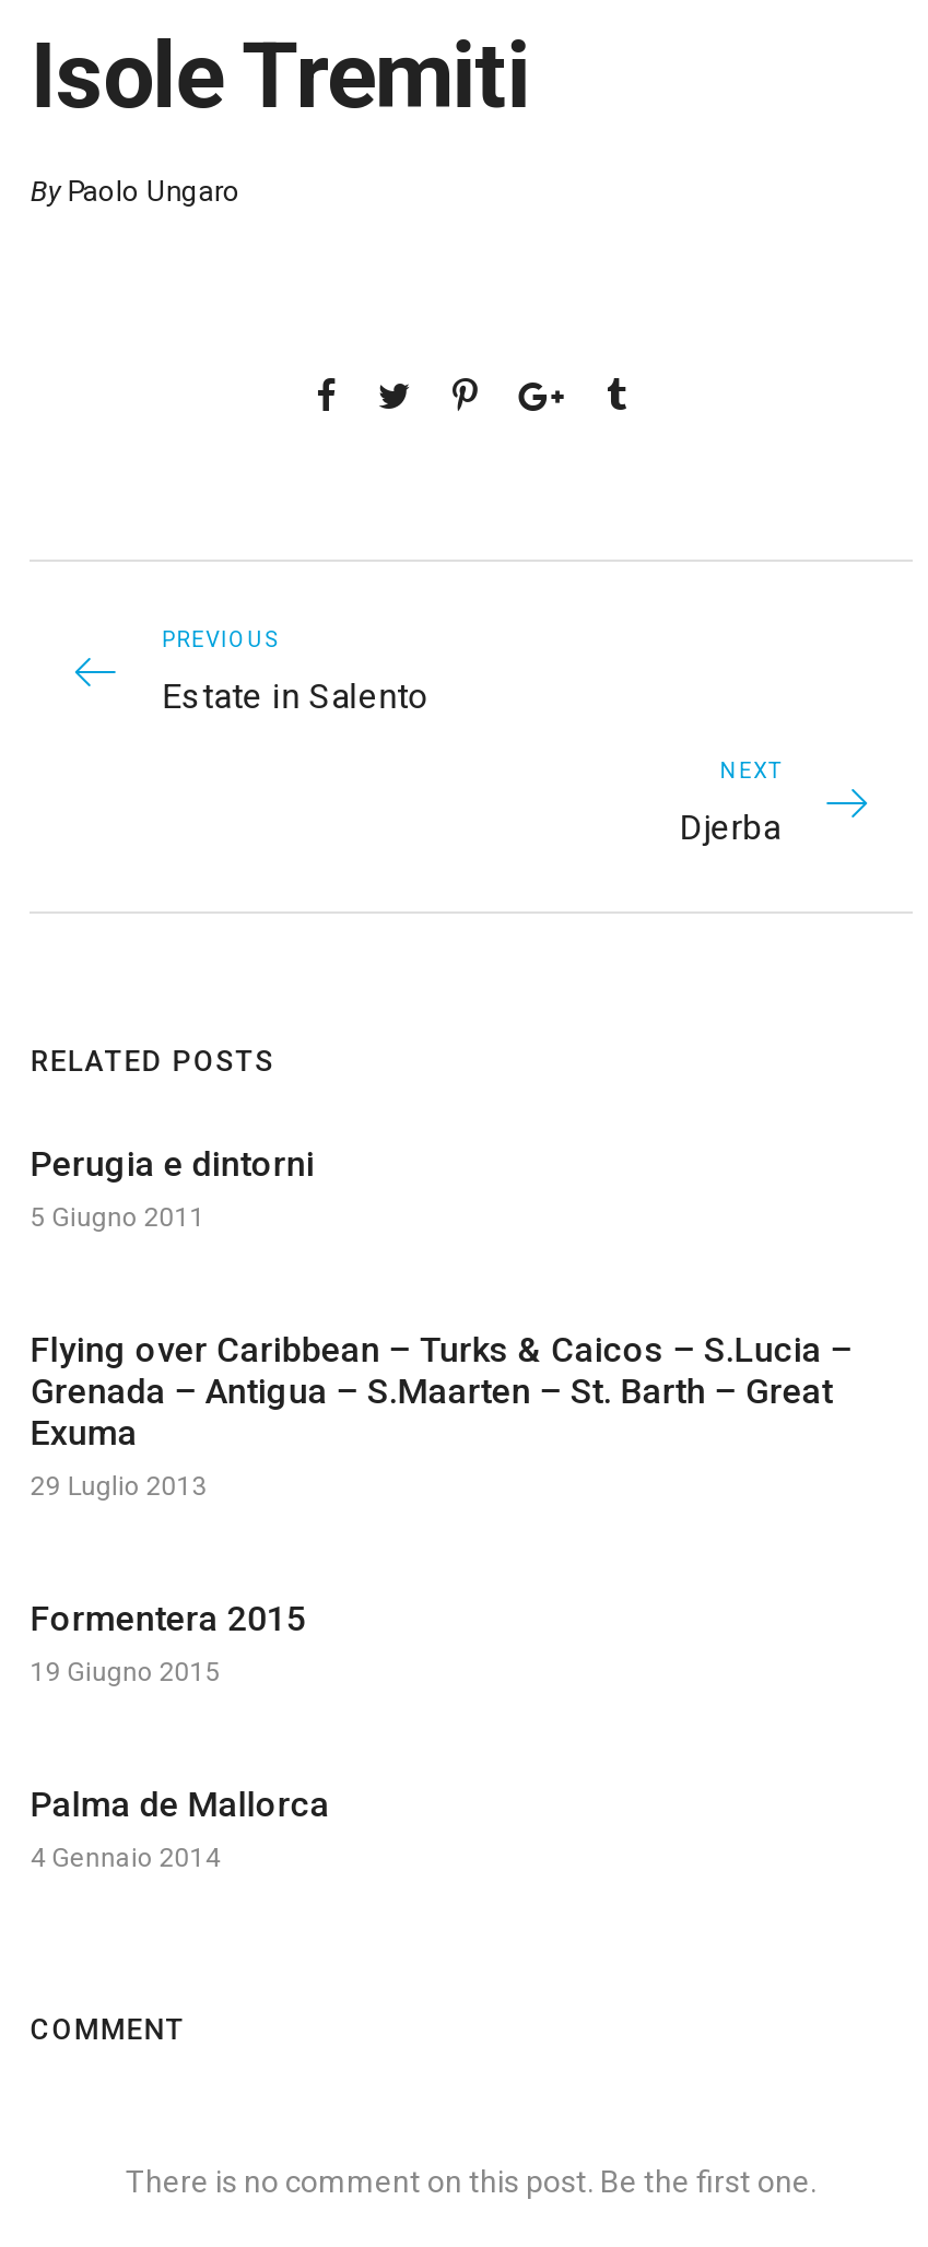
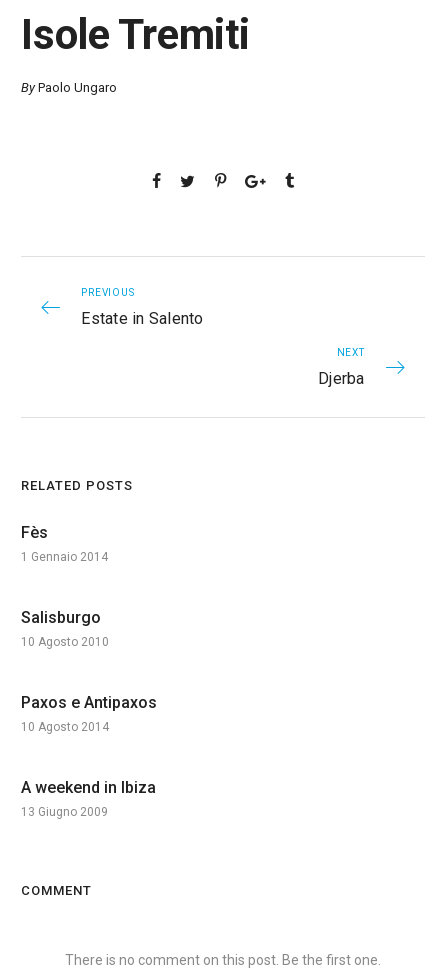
- Perugia e dintorni
- 5 Giugno 2011
+ Fès
+ 1 Gennaio 2014

- Flying over Caribbean – Turks & Caicos – S.Lucia –
- Grenada – Antigua – S.Maarten – St. Barth – Great
- Exuma
- 29 Luglio 2013
+ Salisburgo
+ 10 Agosto 2010

- Formentera 2015
- 19 Giugno 2015
+ Paxos e Antipaxos
+ 10 Agosto 2014

- Palma de Mallorca
- 4 Gennaio 2014
+ A weekend in Ibiza
+ 13 Giugno 2009
